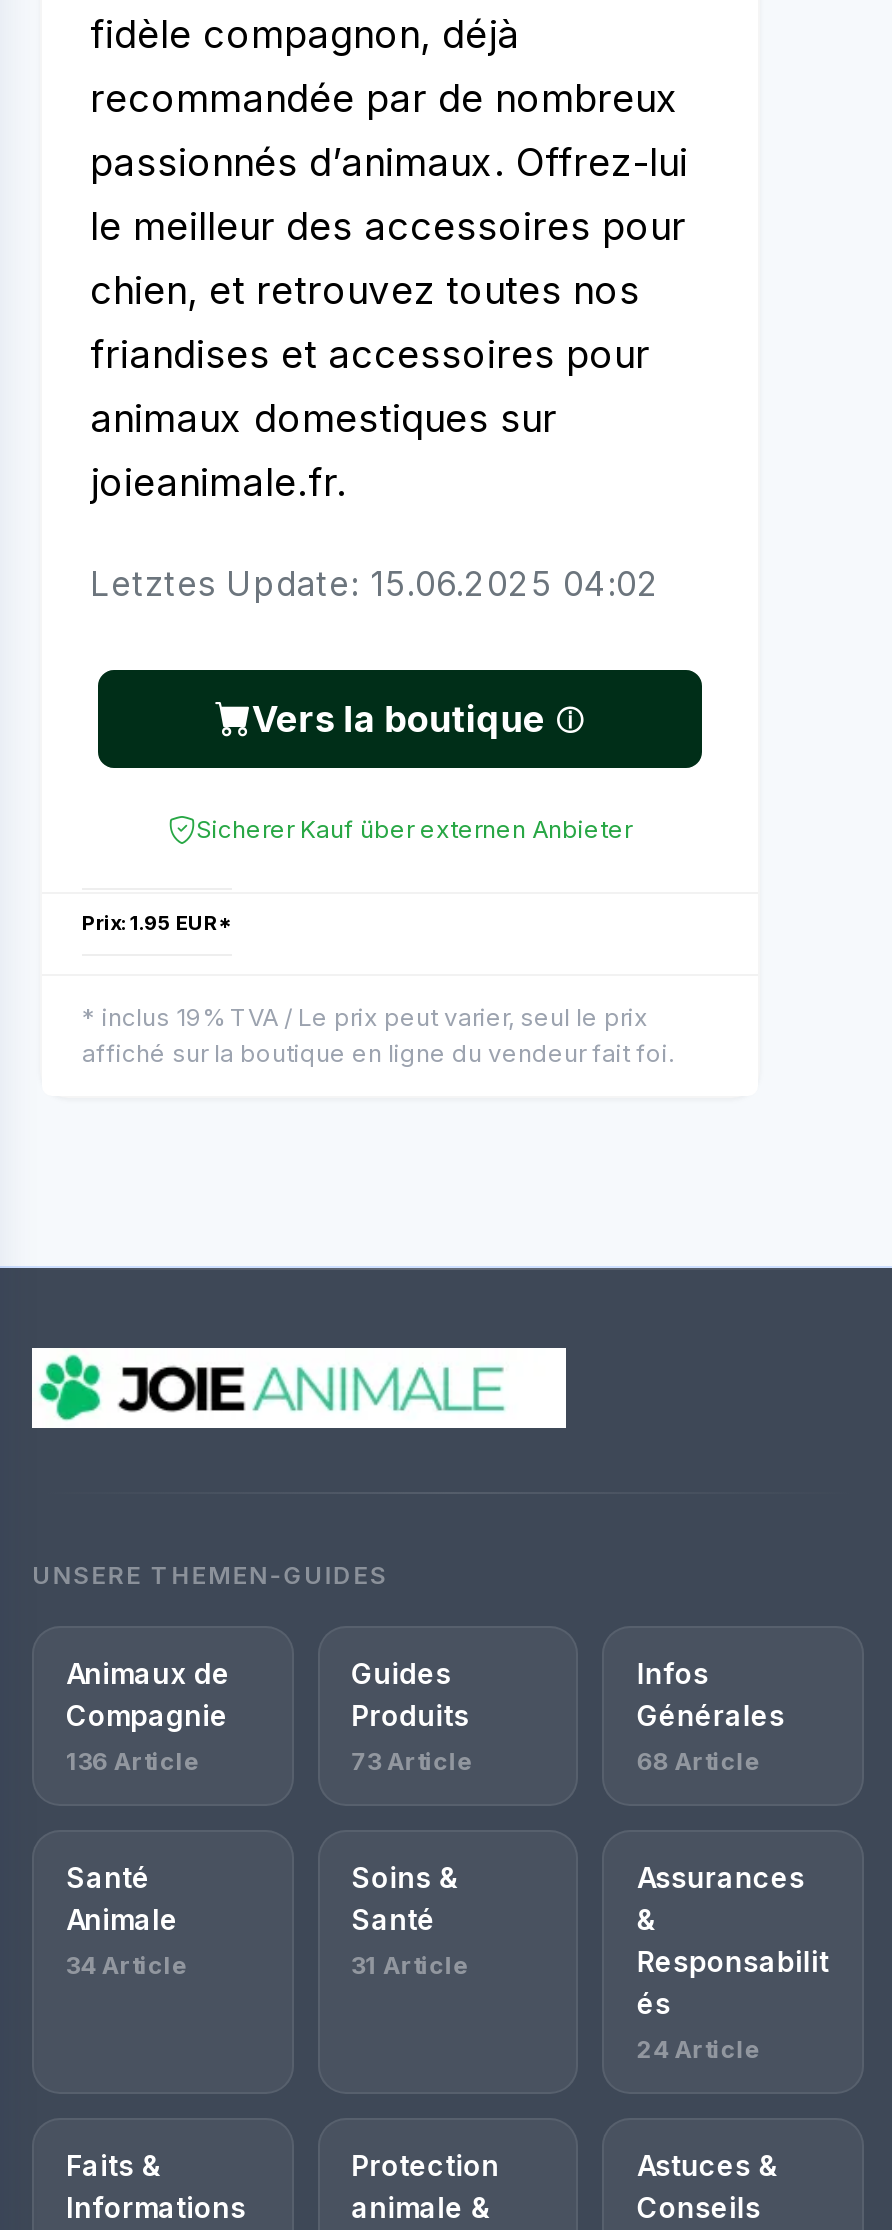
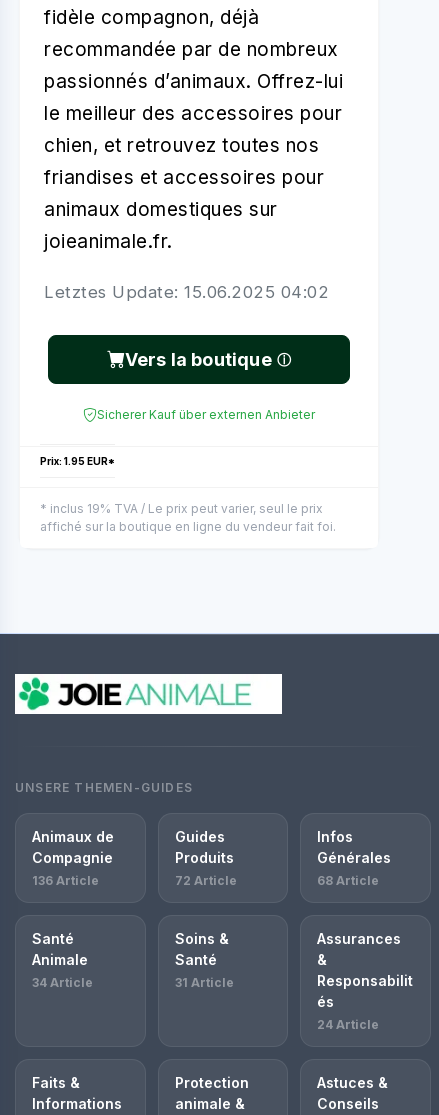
- 73 Article
+ 72 Article
